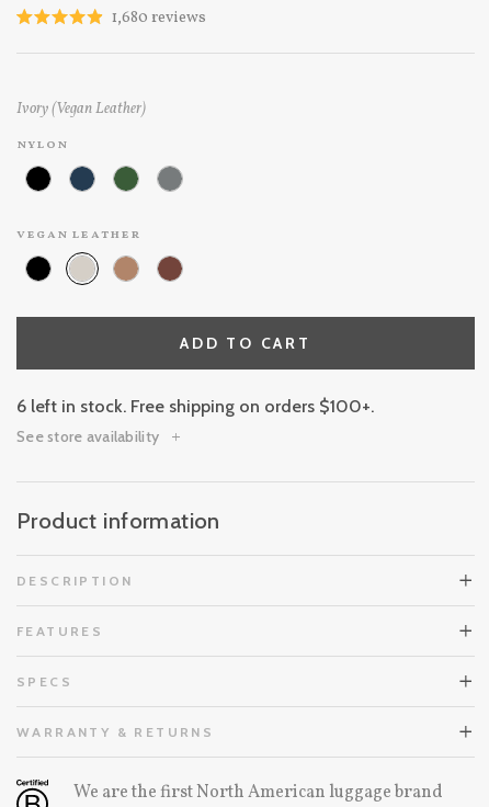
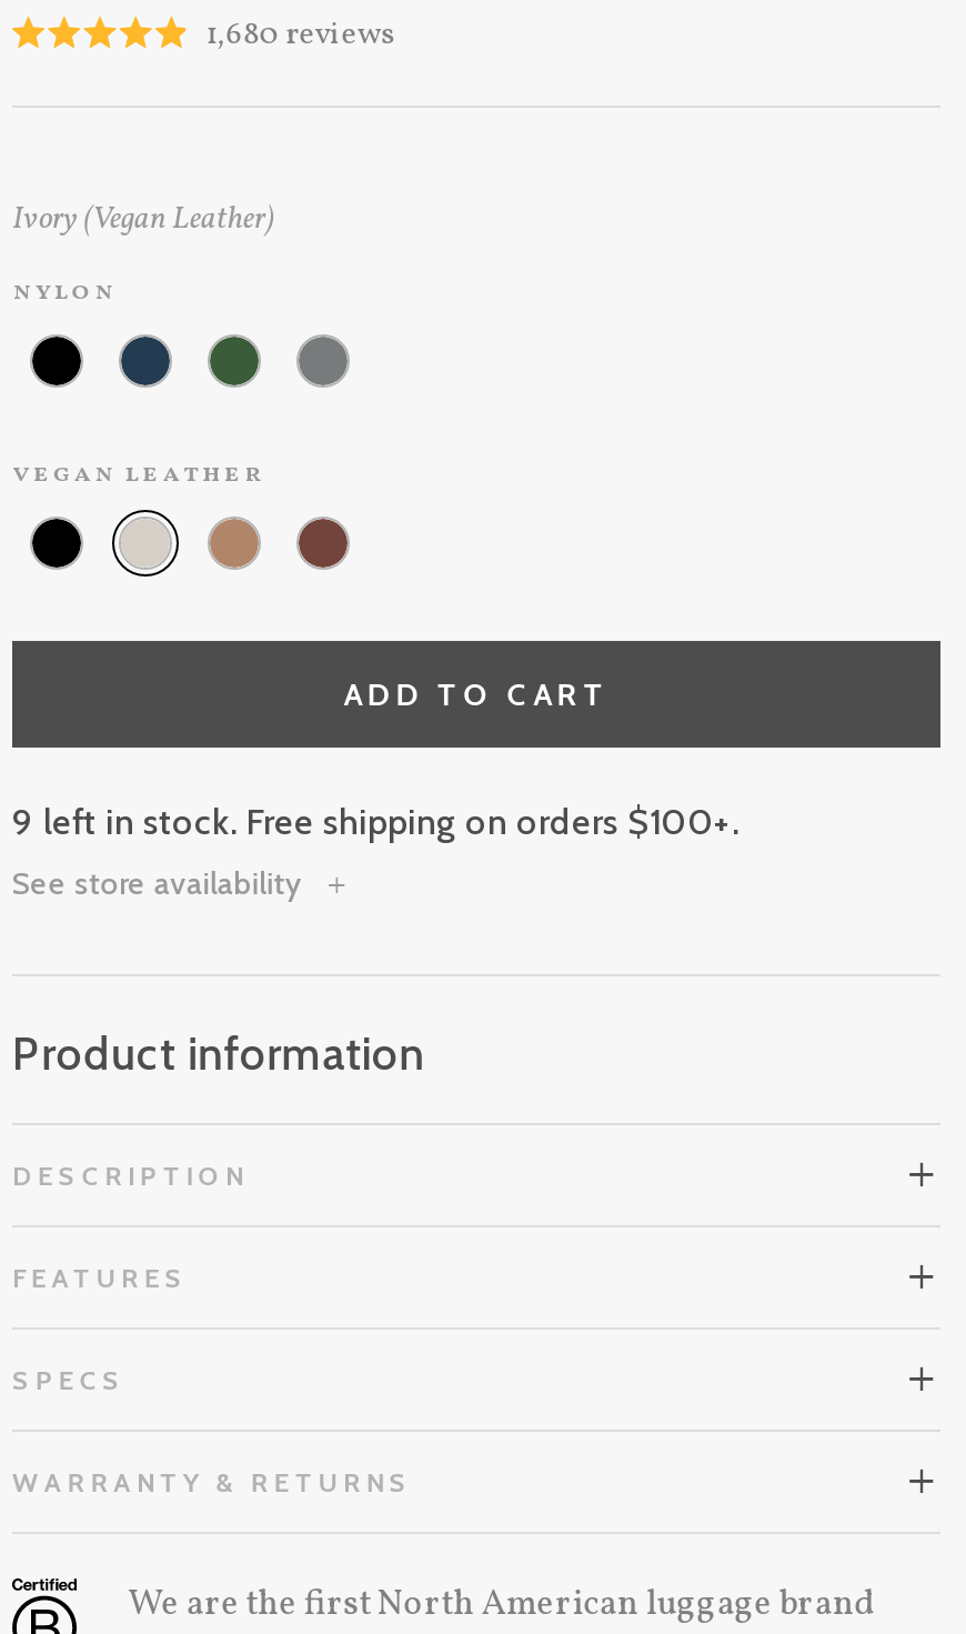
- 6 left in stock. Free shipping on orders $100+.
+ 9 left in stock. Free shipping on orders $100+.
